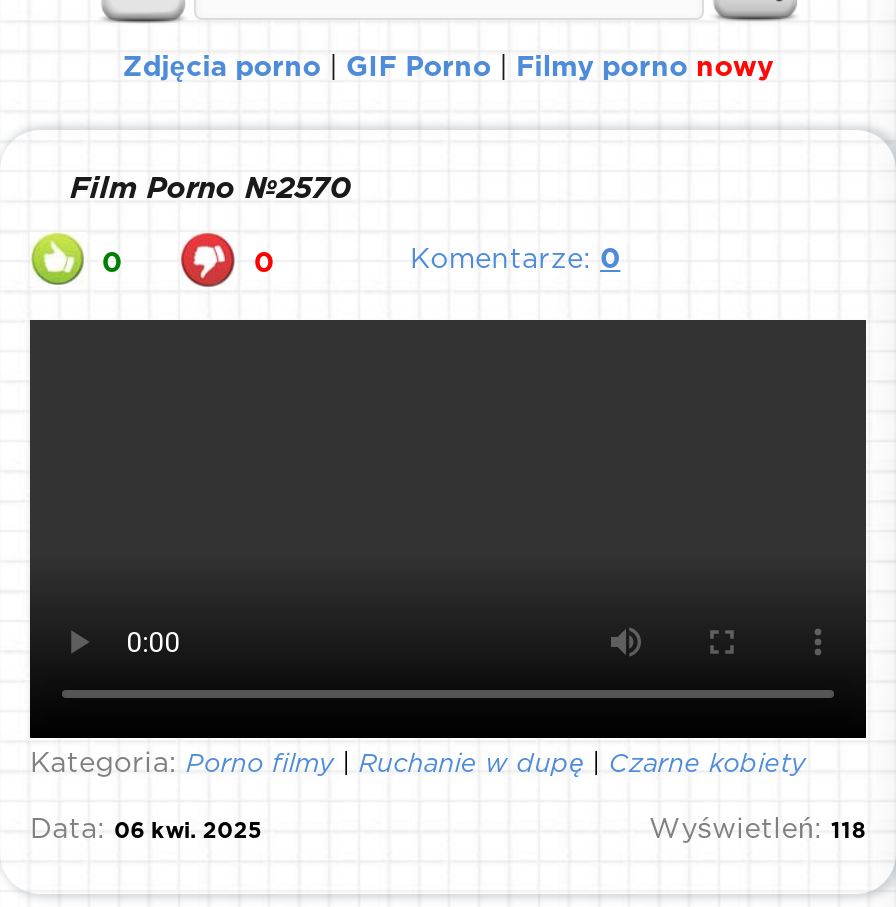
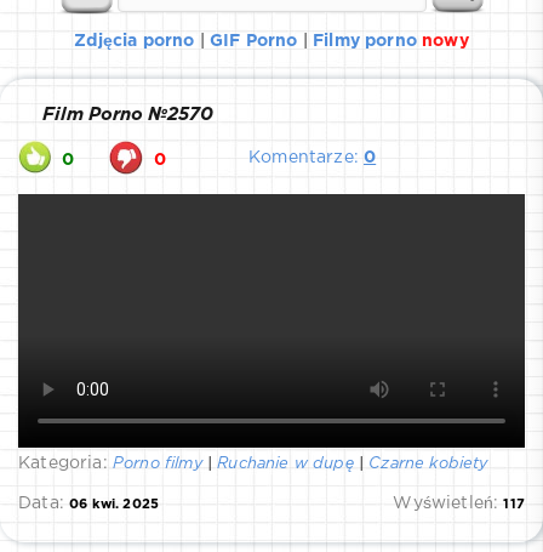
- Wyświetleń: 118
+ Wyświetleń: 117
